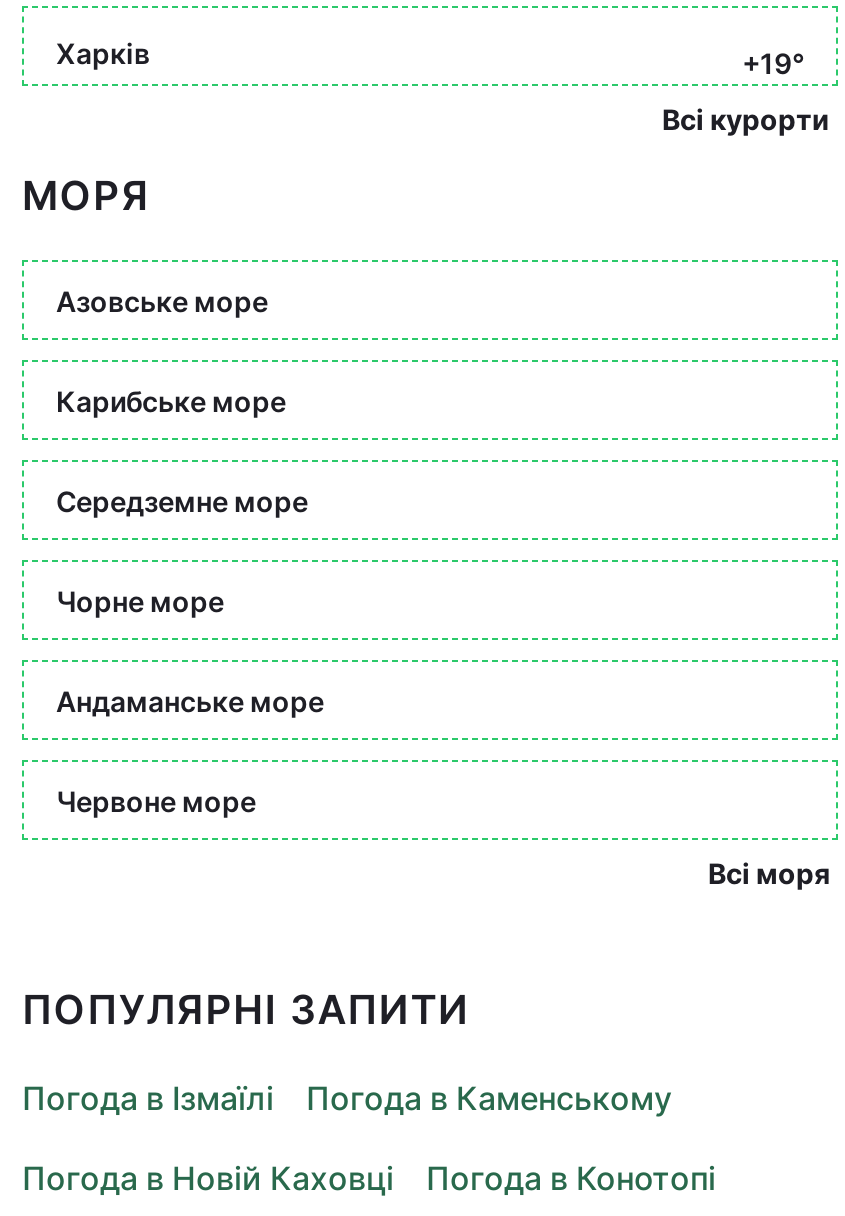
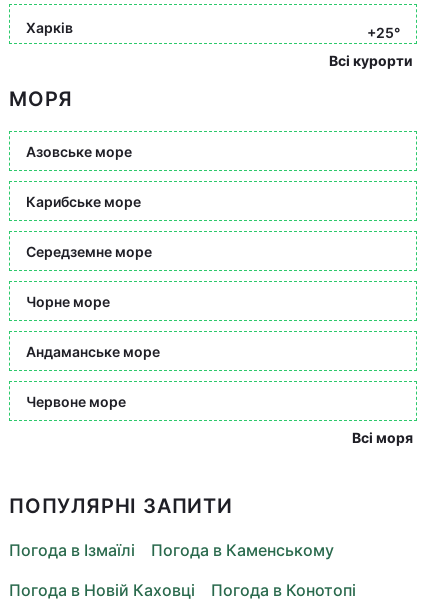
- +19°
+ +25°
